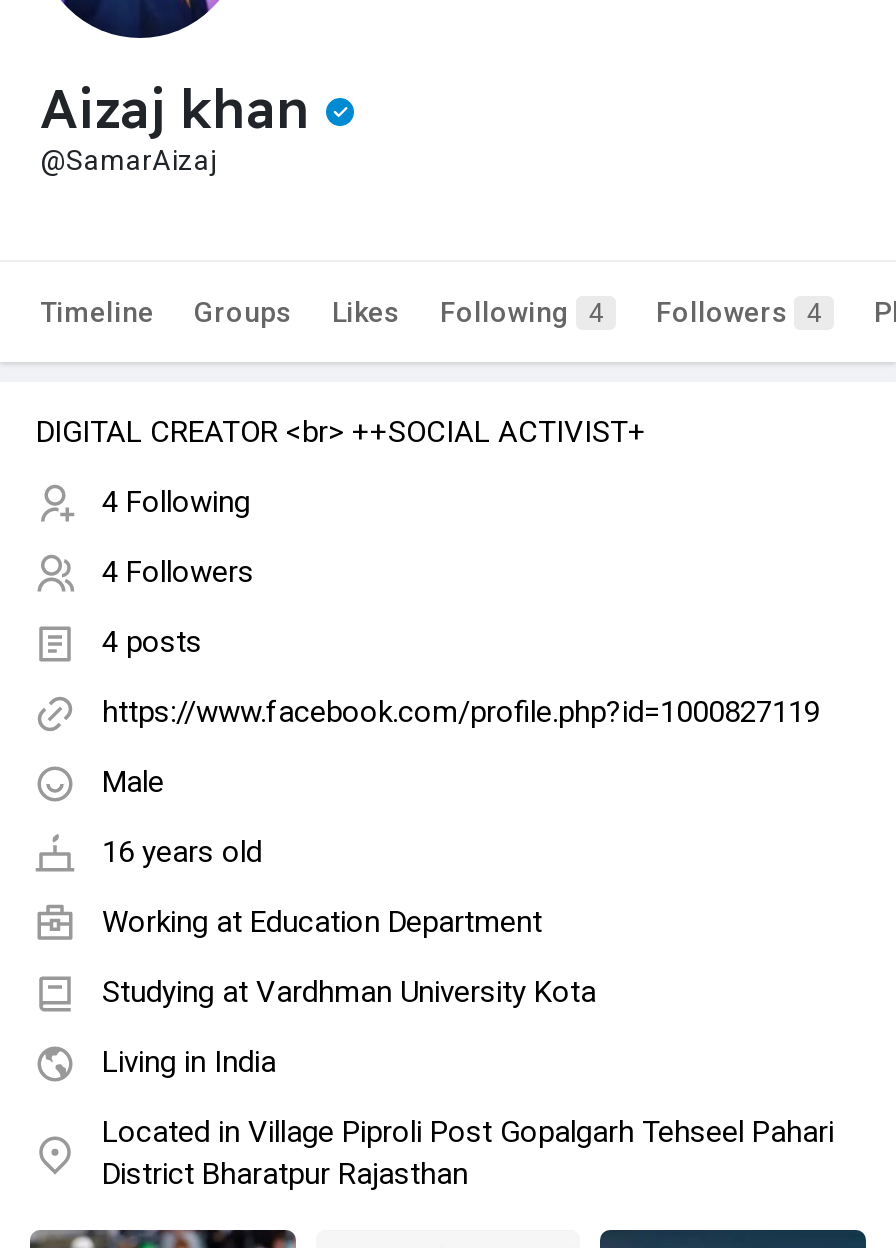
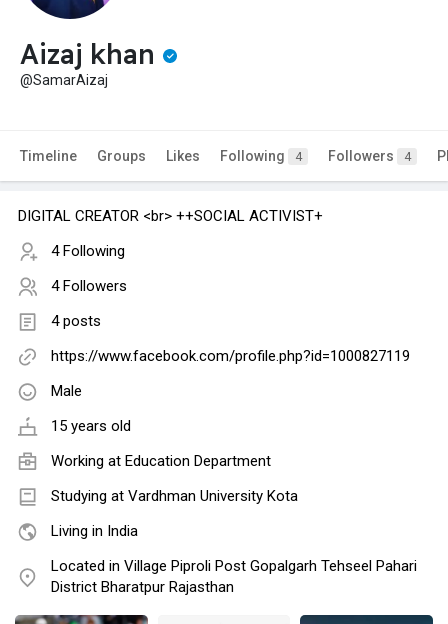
- 16 years old
+ 15 years old
